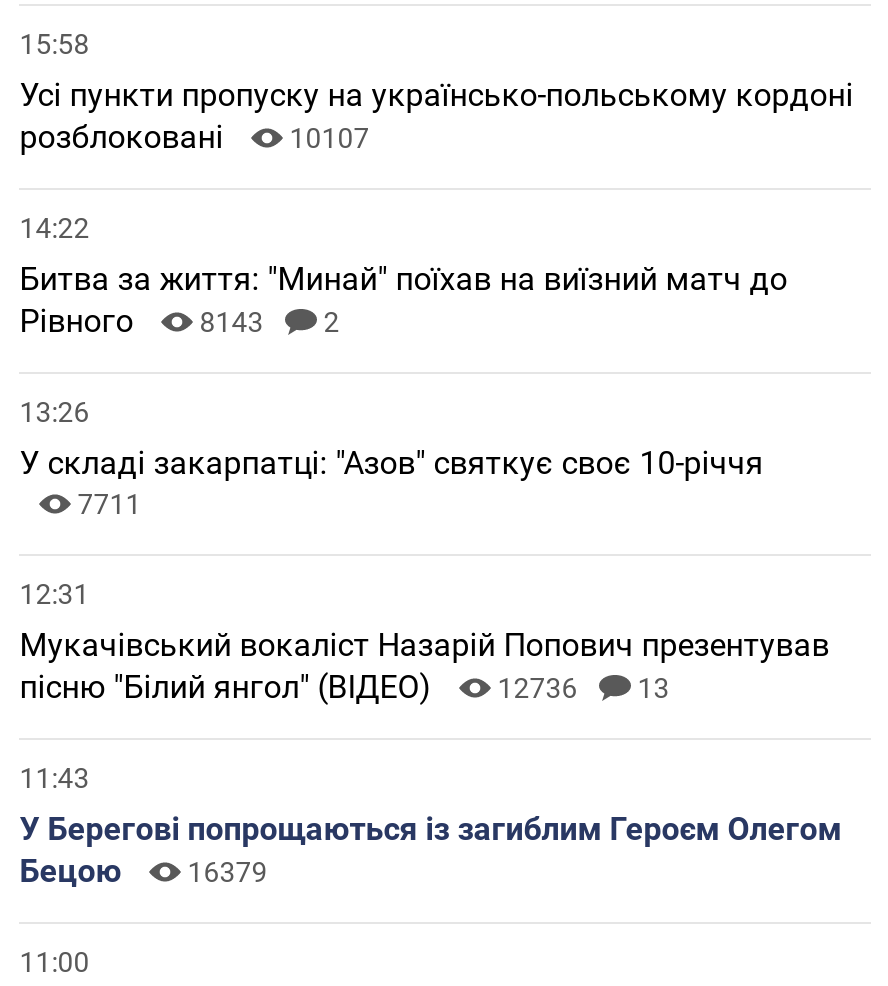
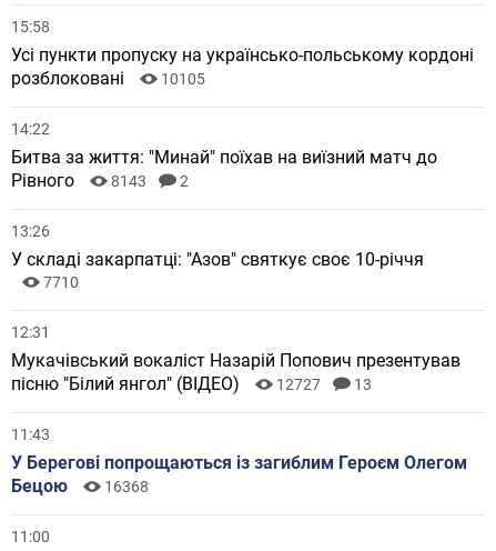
- розблоковані 10107
+ розблоковані 10105

- 7711
+ 7710

- пісню "Білий янгол" (ВІДЕО) 12736 13
+ пісню "Білий янгол" (ВІДЕО) 12727 13

- Бецою 16379
+ Бецою 16368
